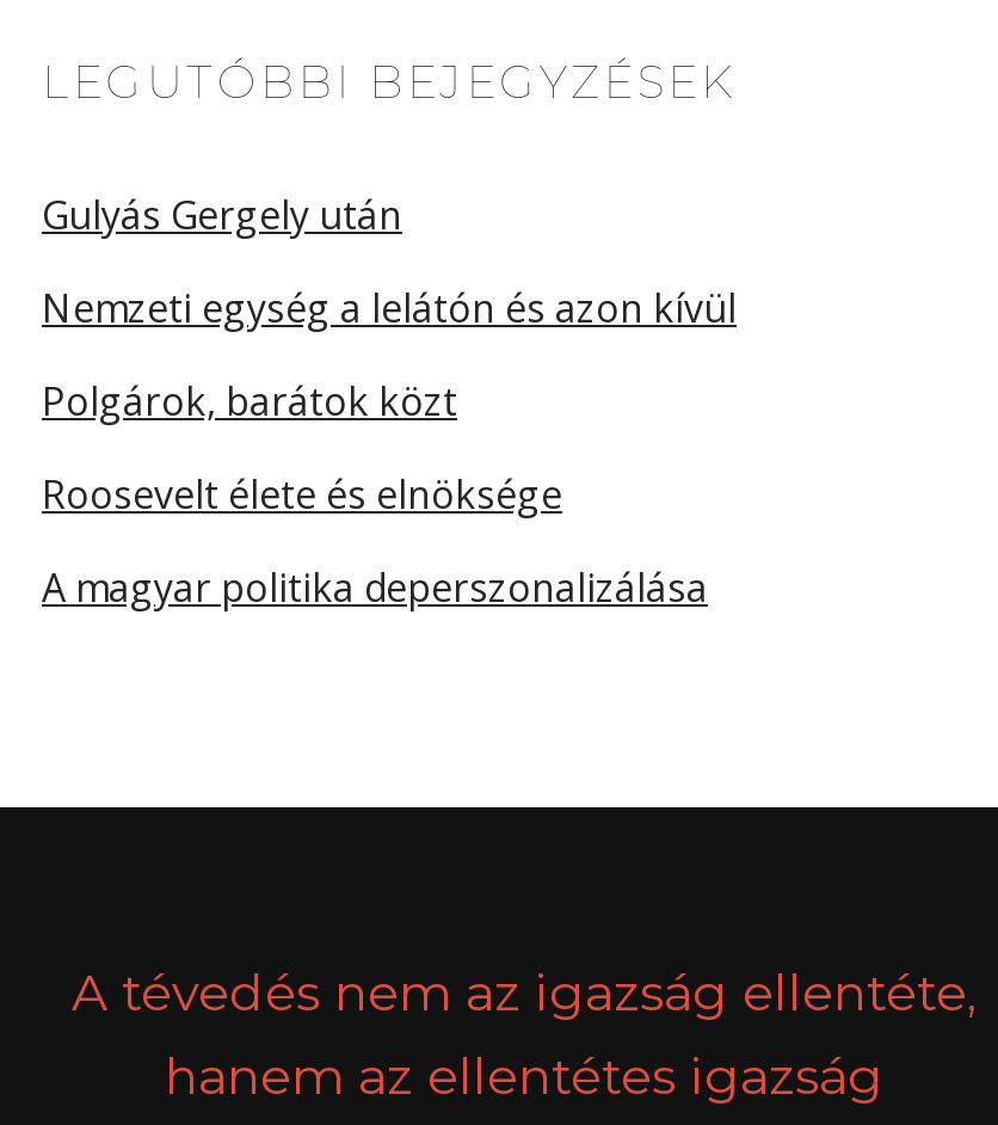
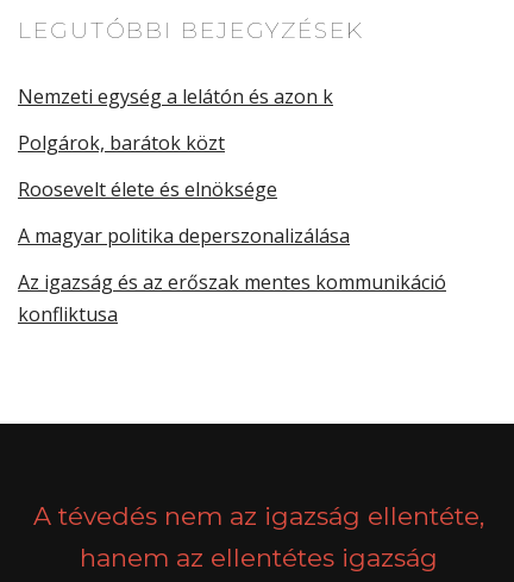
- Gulyás Gergely után
- Nemzeti egység a lelátón és azon kívül
+ Nemzeti egység a lelátón és azon k

moved up: Polgárok, barátok közt | Roosevelt élete és elnöksége | A magyar politika deperszonalizálása

+ Az igazság és az erőszak mentes kommunikáció
+ konfliktusa
